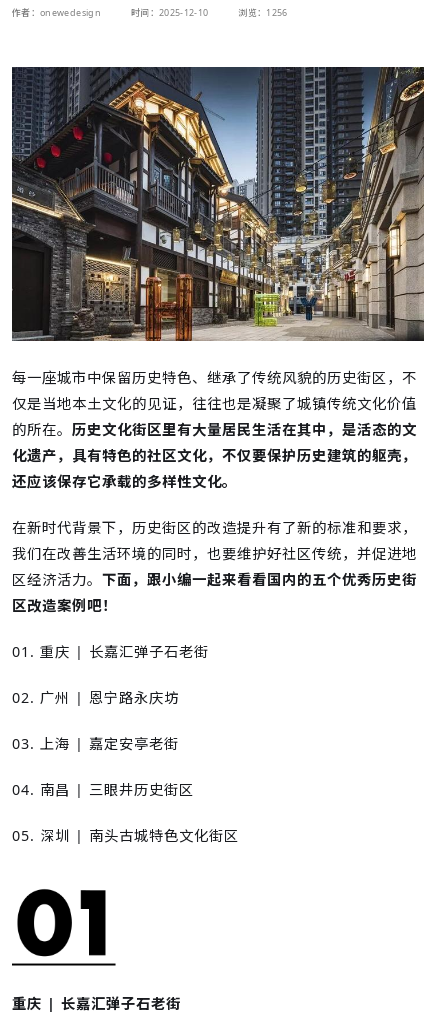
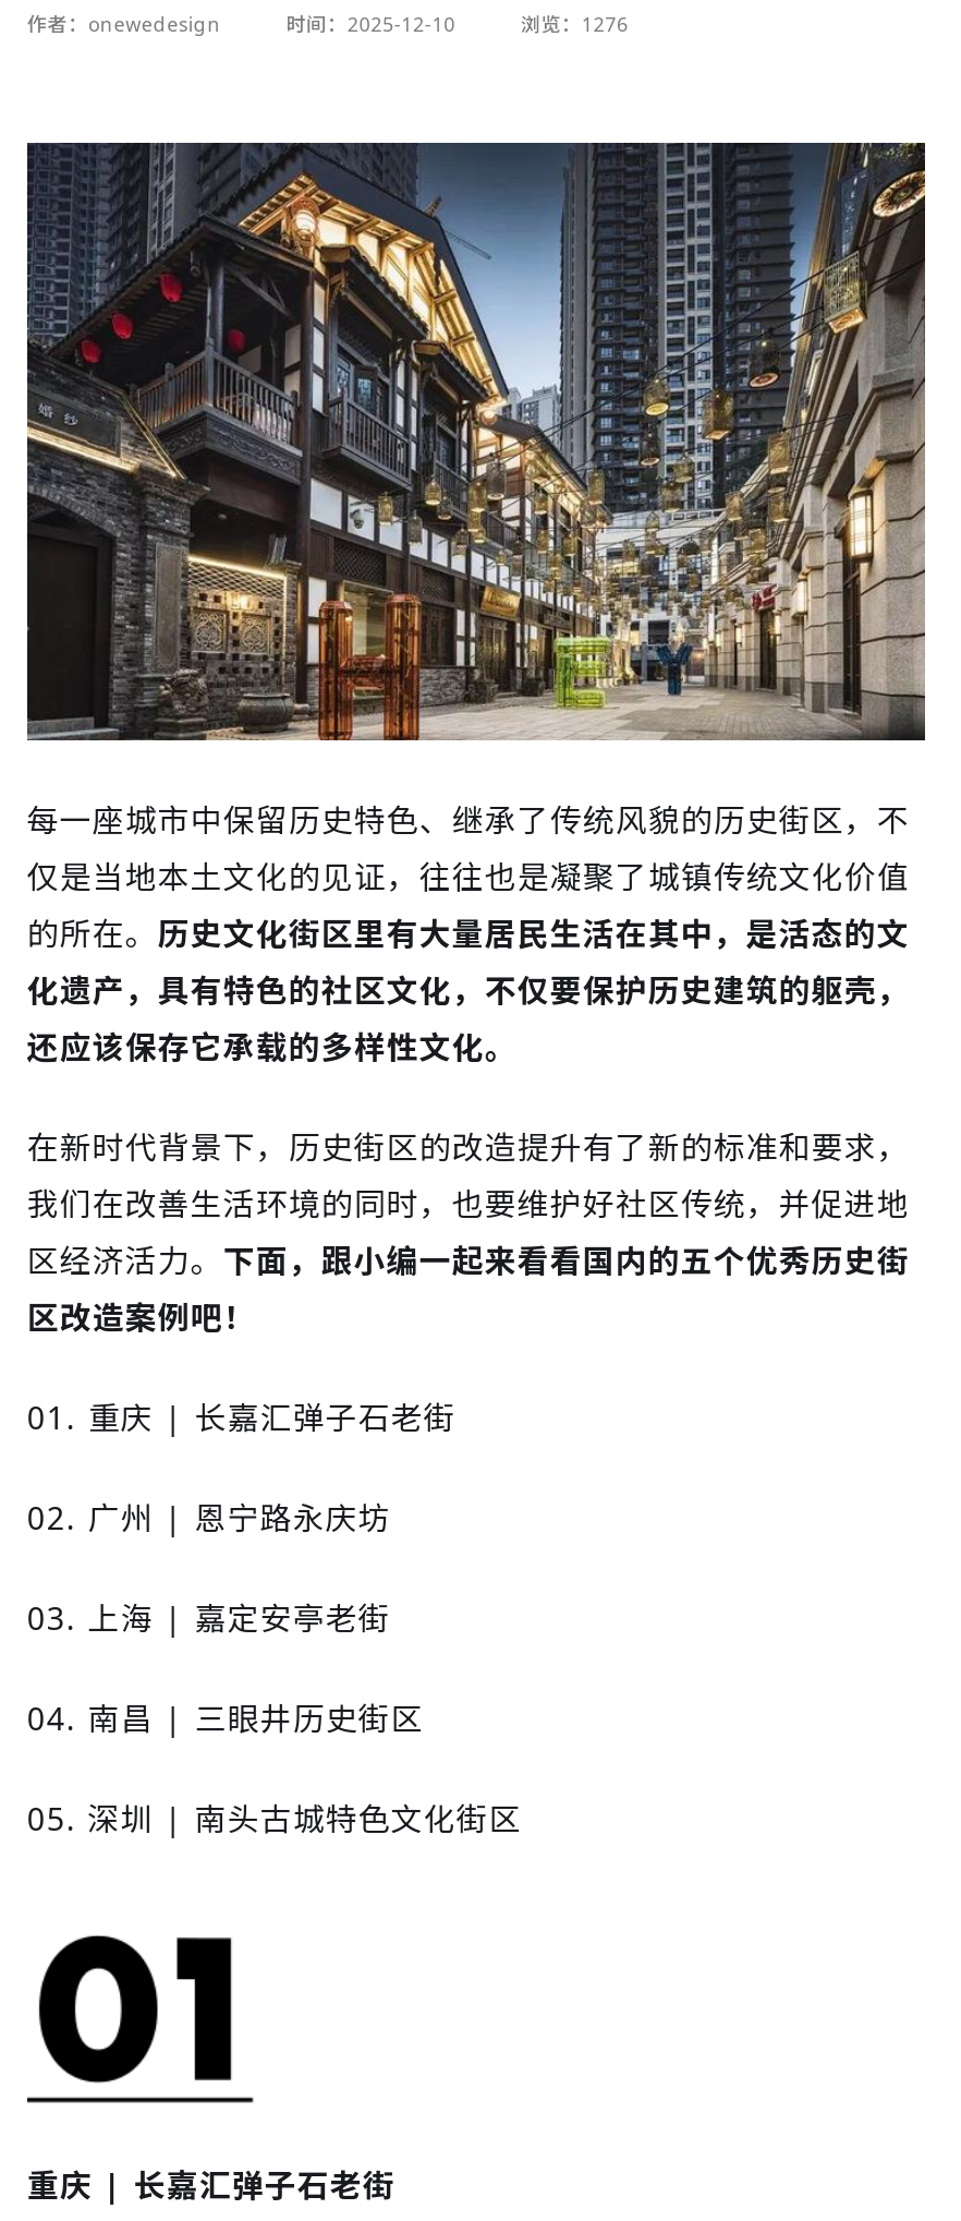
- 浏览：1256
+ 浏览：1276
